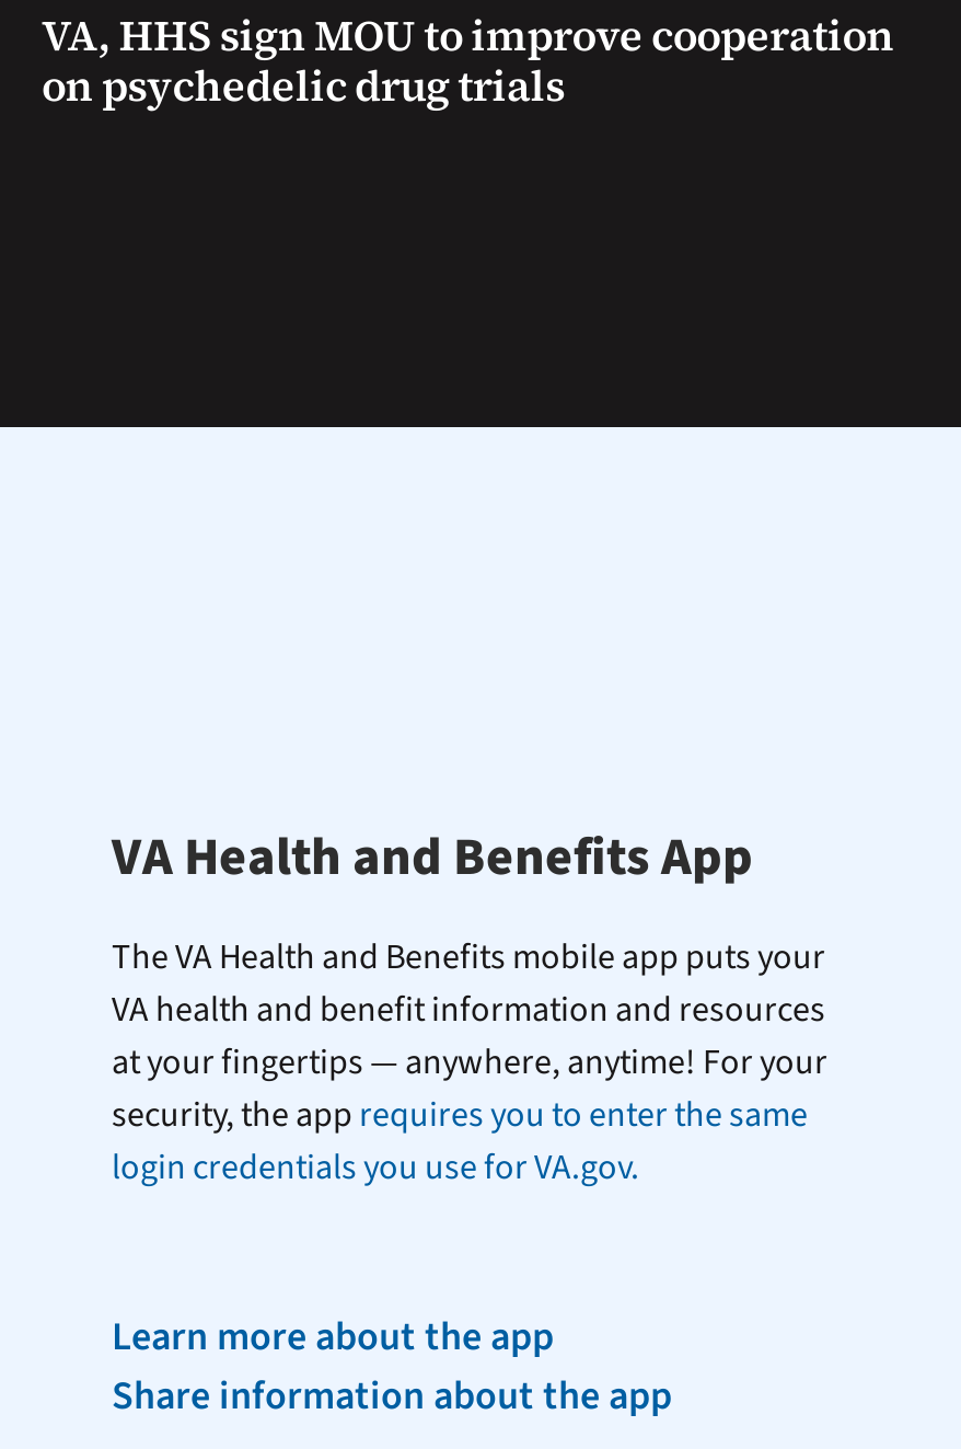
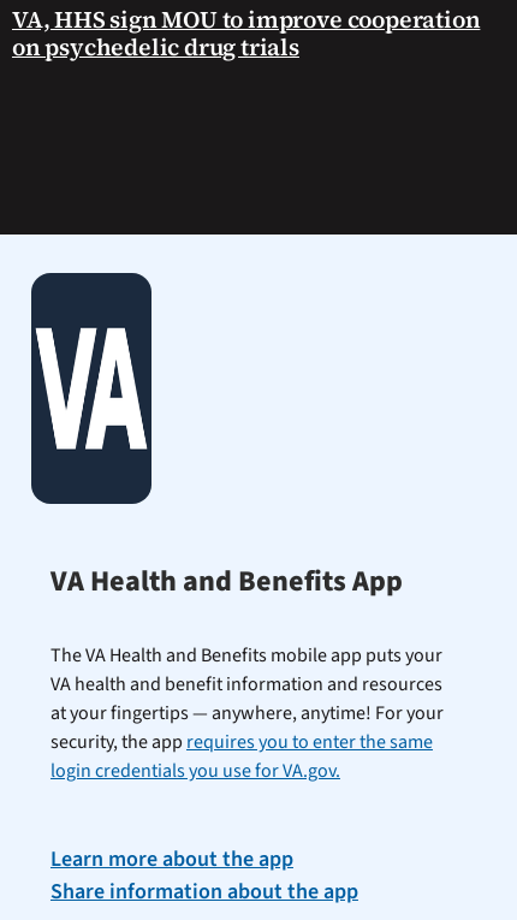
+ [image]
